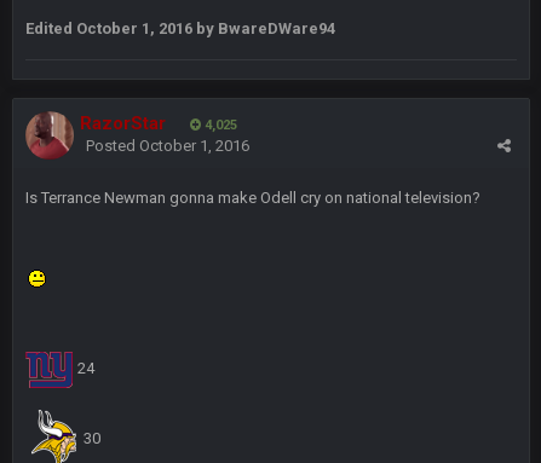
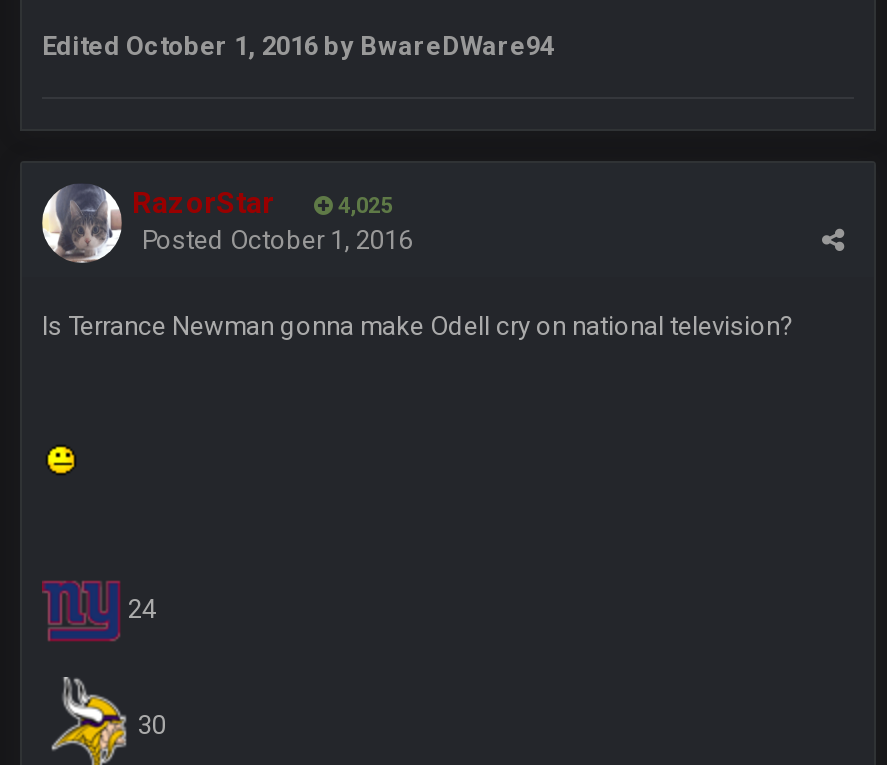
- [image]
+ [image]
